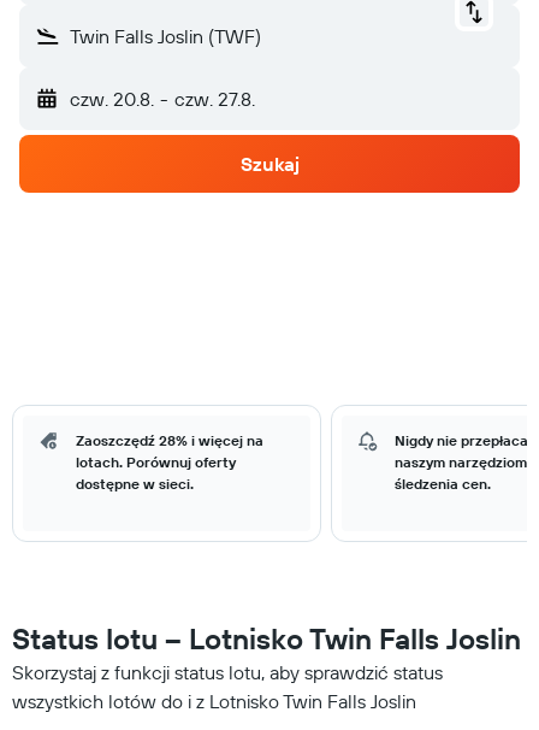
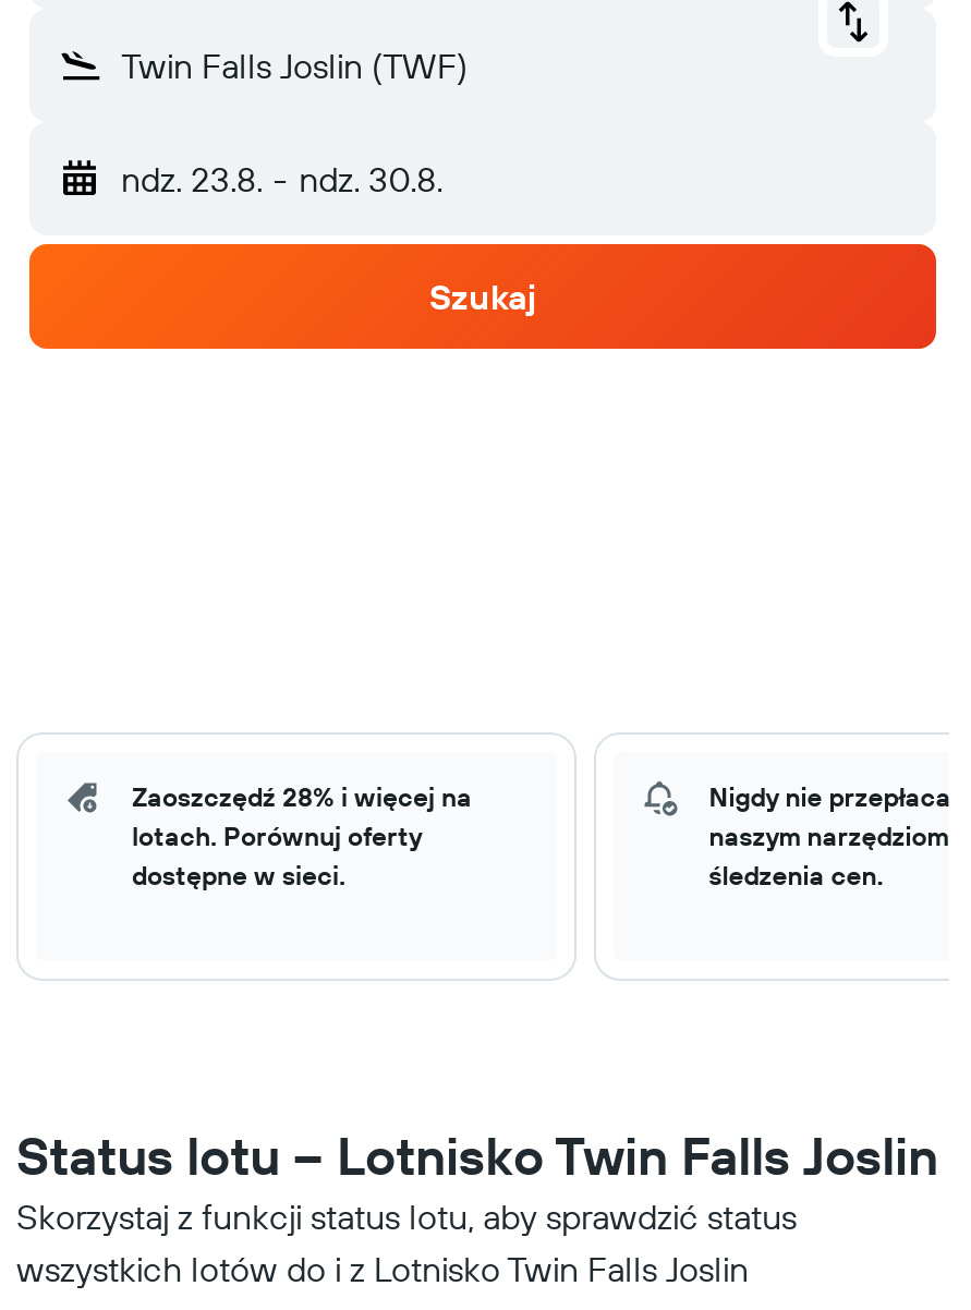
- czw. 20.8. - czw. 27.8.
+ ndz. 23.8. - ndz. 30.8.
